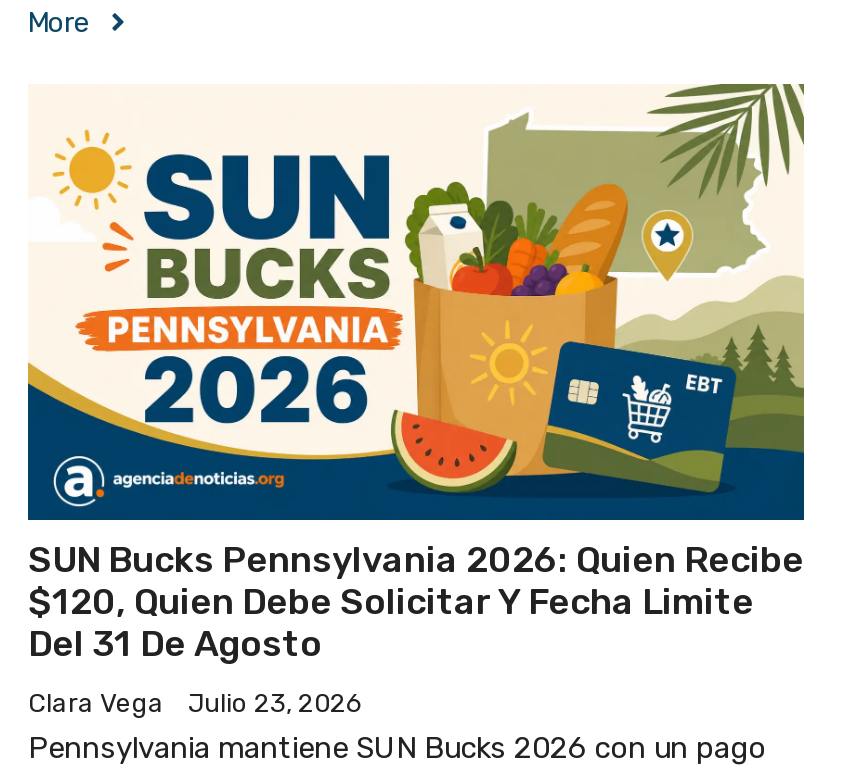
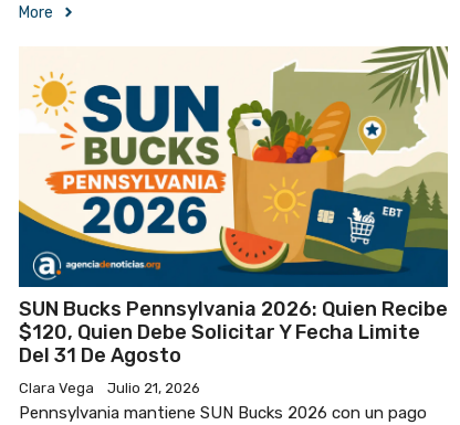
- Clara Vega Julio 23, 2026
+ Clara Vega Julio 21, 2026
